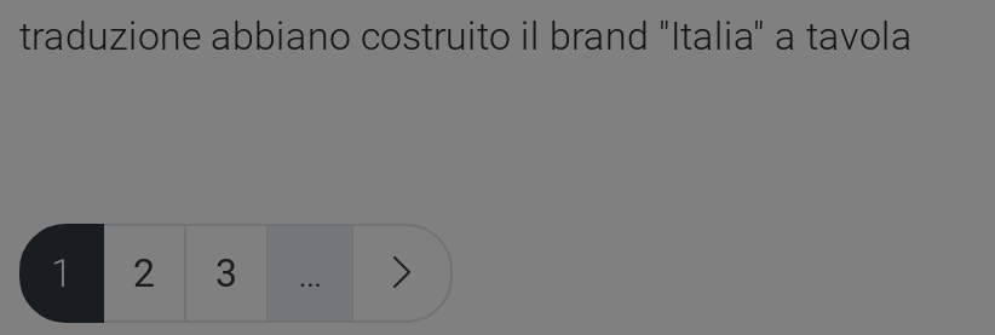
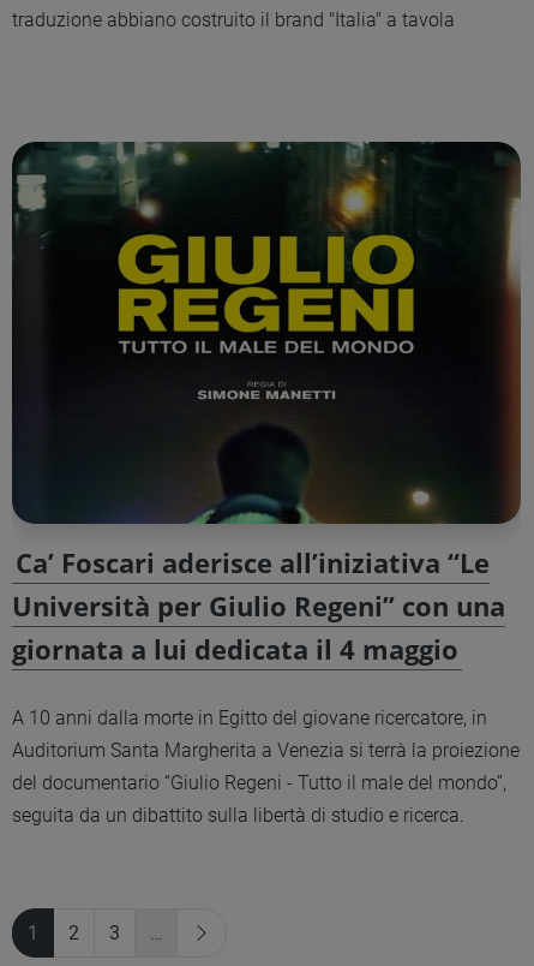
+ [image]
+ Ca’ Foscari aderisce all’iniziativa “Le
+ Università per Giulio Regeni” con una
+ giornata a lui dedicata il 4 maggio
+ A 10 anni dalla morte in Egitto del giovane ricercatore, in
+ Auditorium Santa Margherita a Venezia si terrà la proiezione
+ del documentario “Giulio Regeni - Tutto il male del mondo”,
+ seguita da un dibattito sulla libertà di studio e ricerca.
